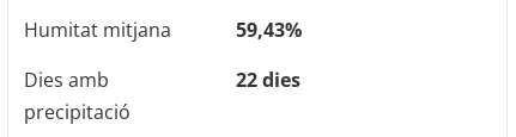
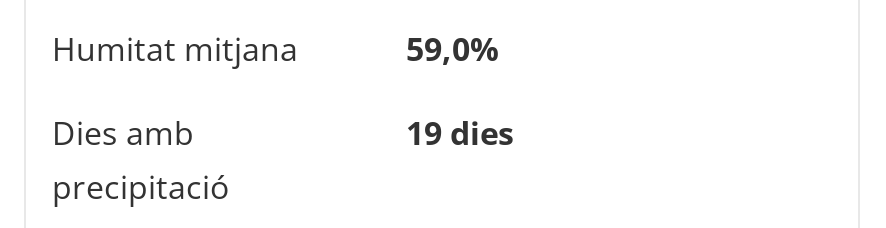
- 59,43%
+ 59,0%

- 22 dies
+ 19 dies
